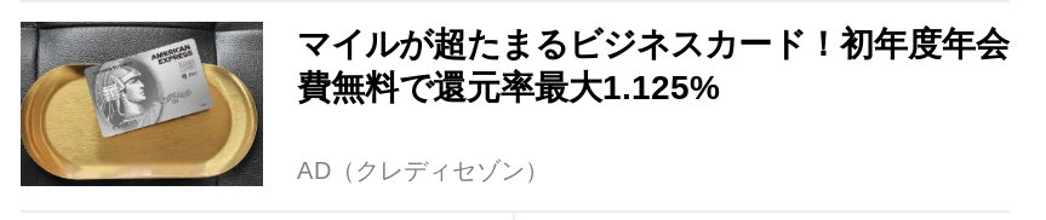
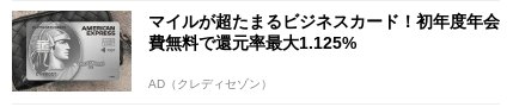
- [image]
+ [image]
